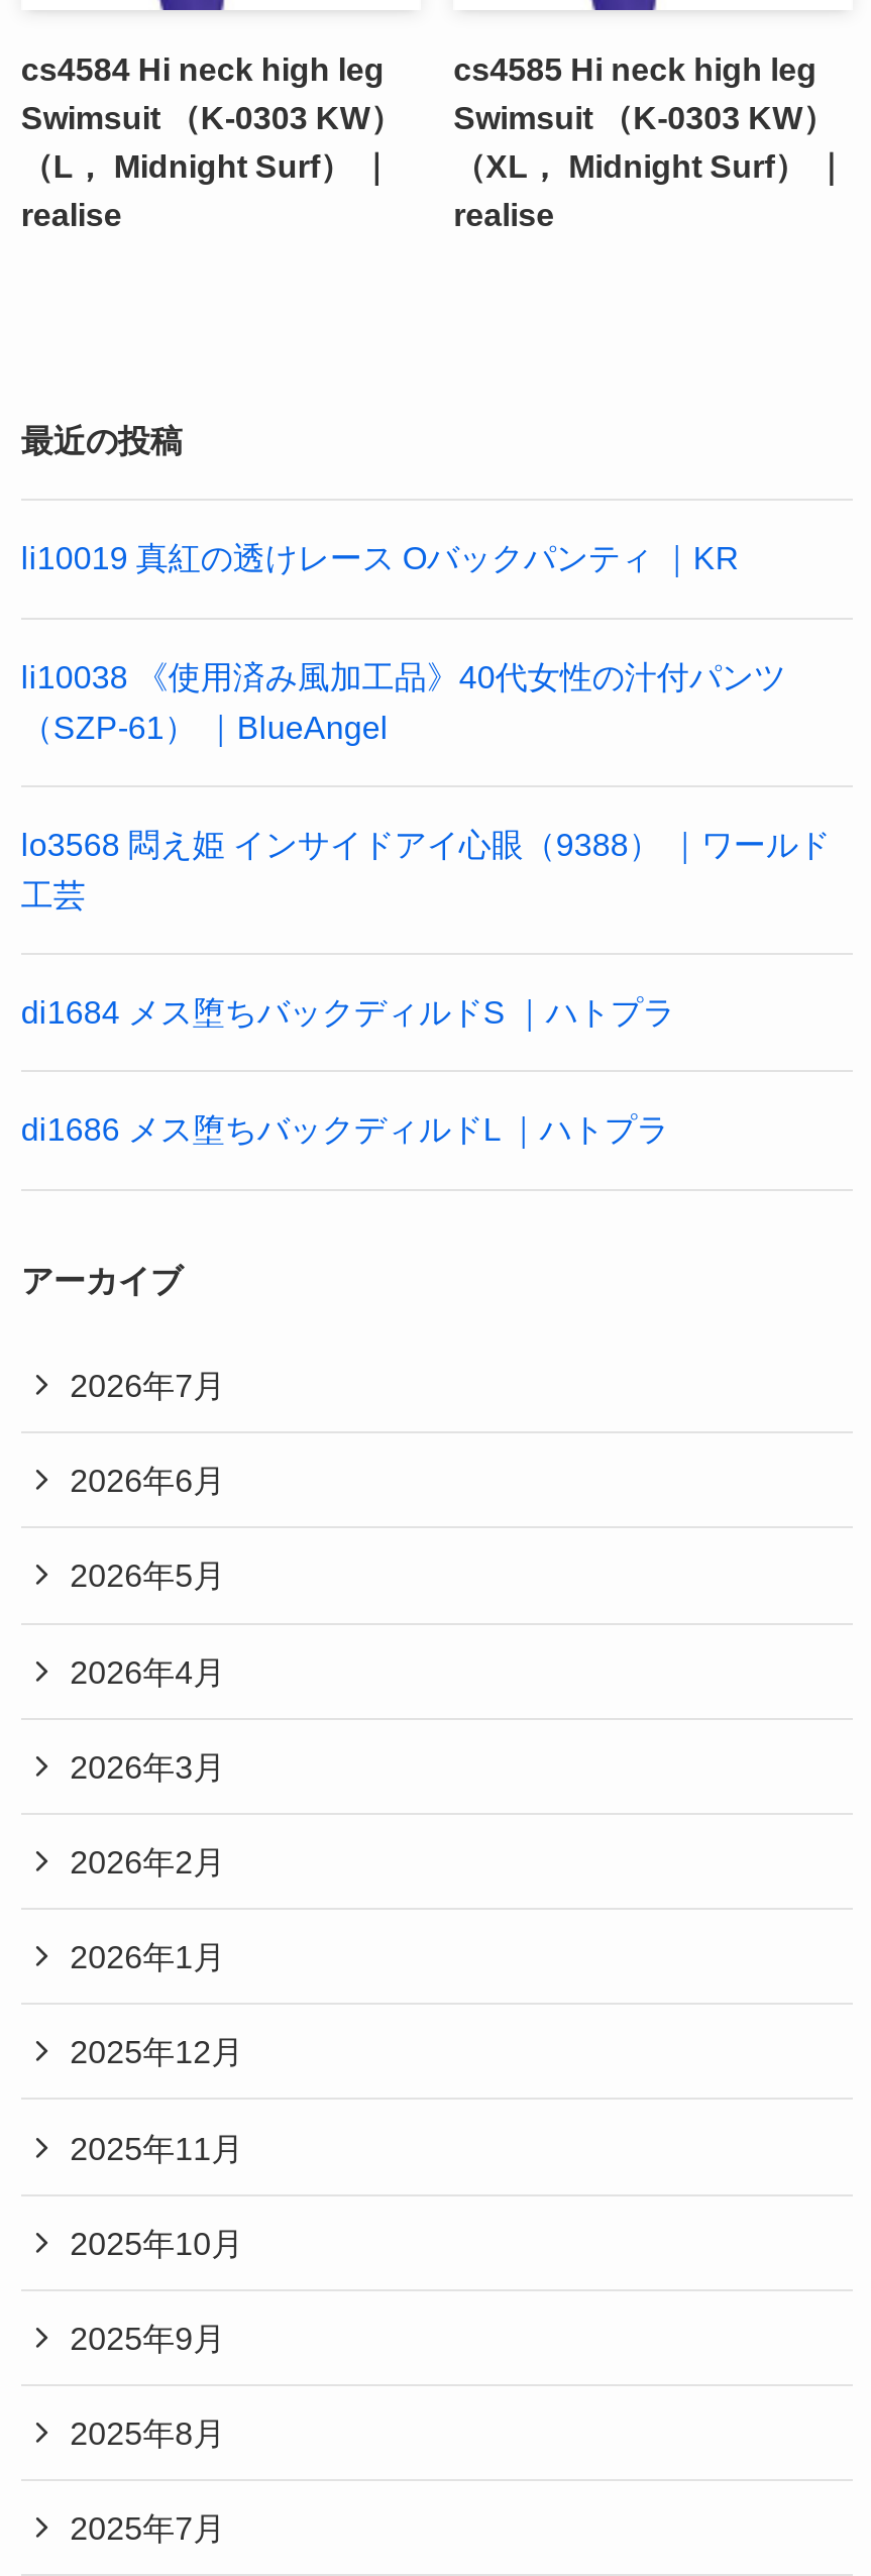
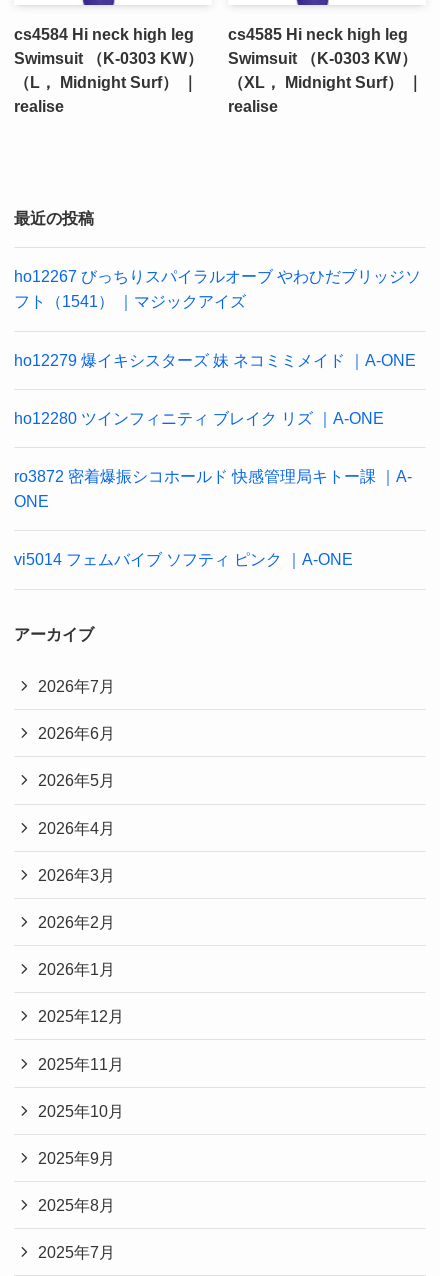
- li10019 真紅の透けレース Oバックパンティ ｜KR
+ ho12267 びっちりスパイラルオーブ やわひだブリッジソ
+ フト（1541） ｜マジックアイズ

- li10038 《使用済み風加工品》40代女性の汁付パンツ
- （SZP-61） ｜BlueAngel
+ ho12279 爆イキシスターズ 妹 ネコミミメイド ｜A-ONE

- lo3568 悶え姫 インサイドアイ心眼（9388） ｜ワールド
- 工芸
+ ho12280 ツインフィニティ ブレイク リズ ｜A-ONE

- di1684 メス堕ちバックディルドS ｜ハトプラ
+ ro3872 密着爆振シコホールド 快感管理局キトー課 ｜A-
+ ONE

- di1686 メス堕ちバックディルドL ｜ハトプラ
+ vi5014 フェムバイブ ソフティ ピンク ｜A-ONE
